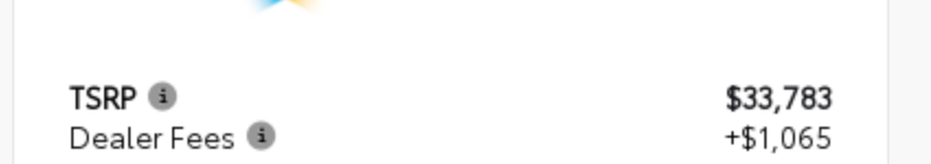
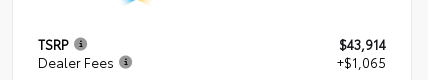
- $33,783
+ $43,914
